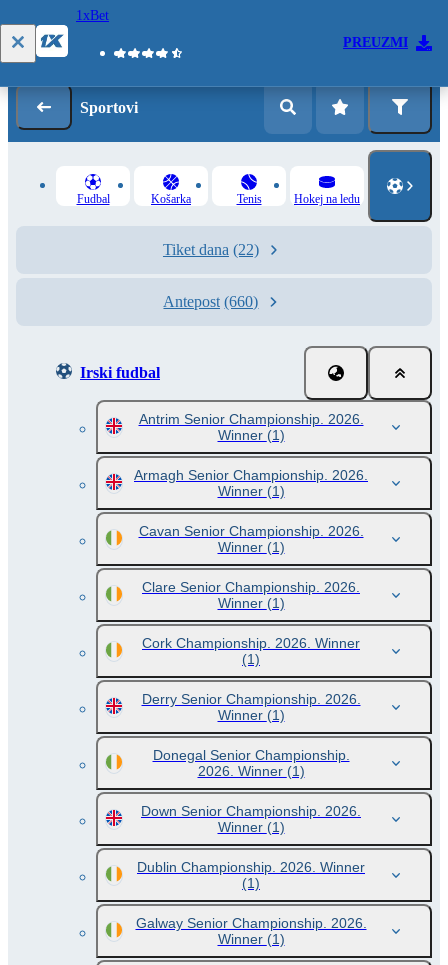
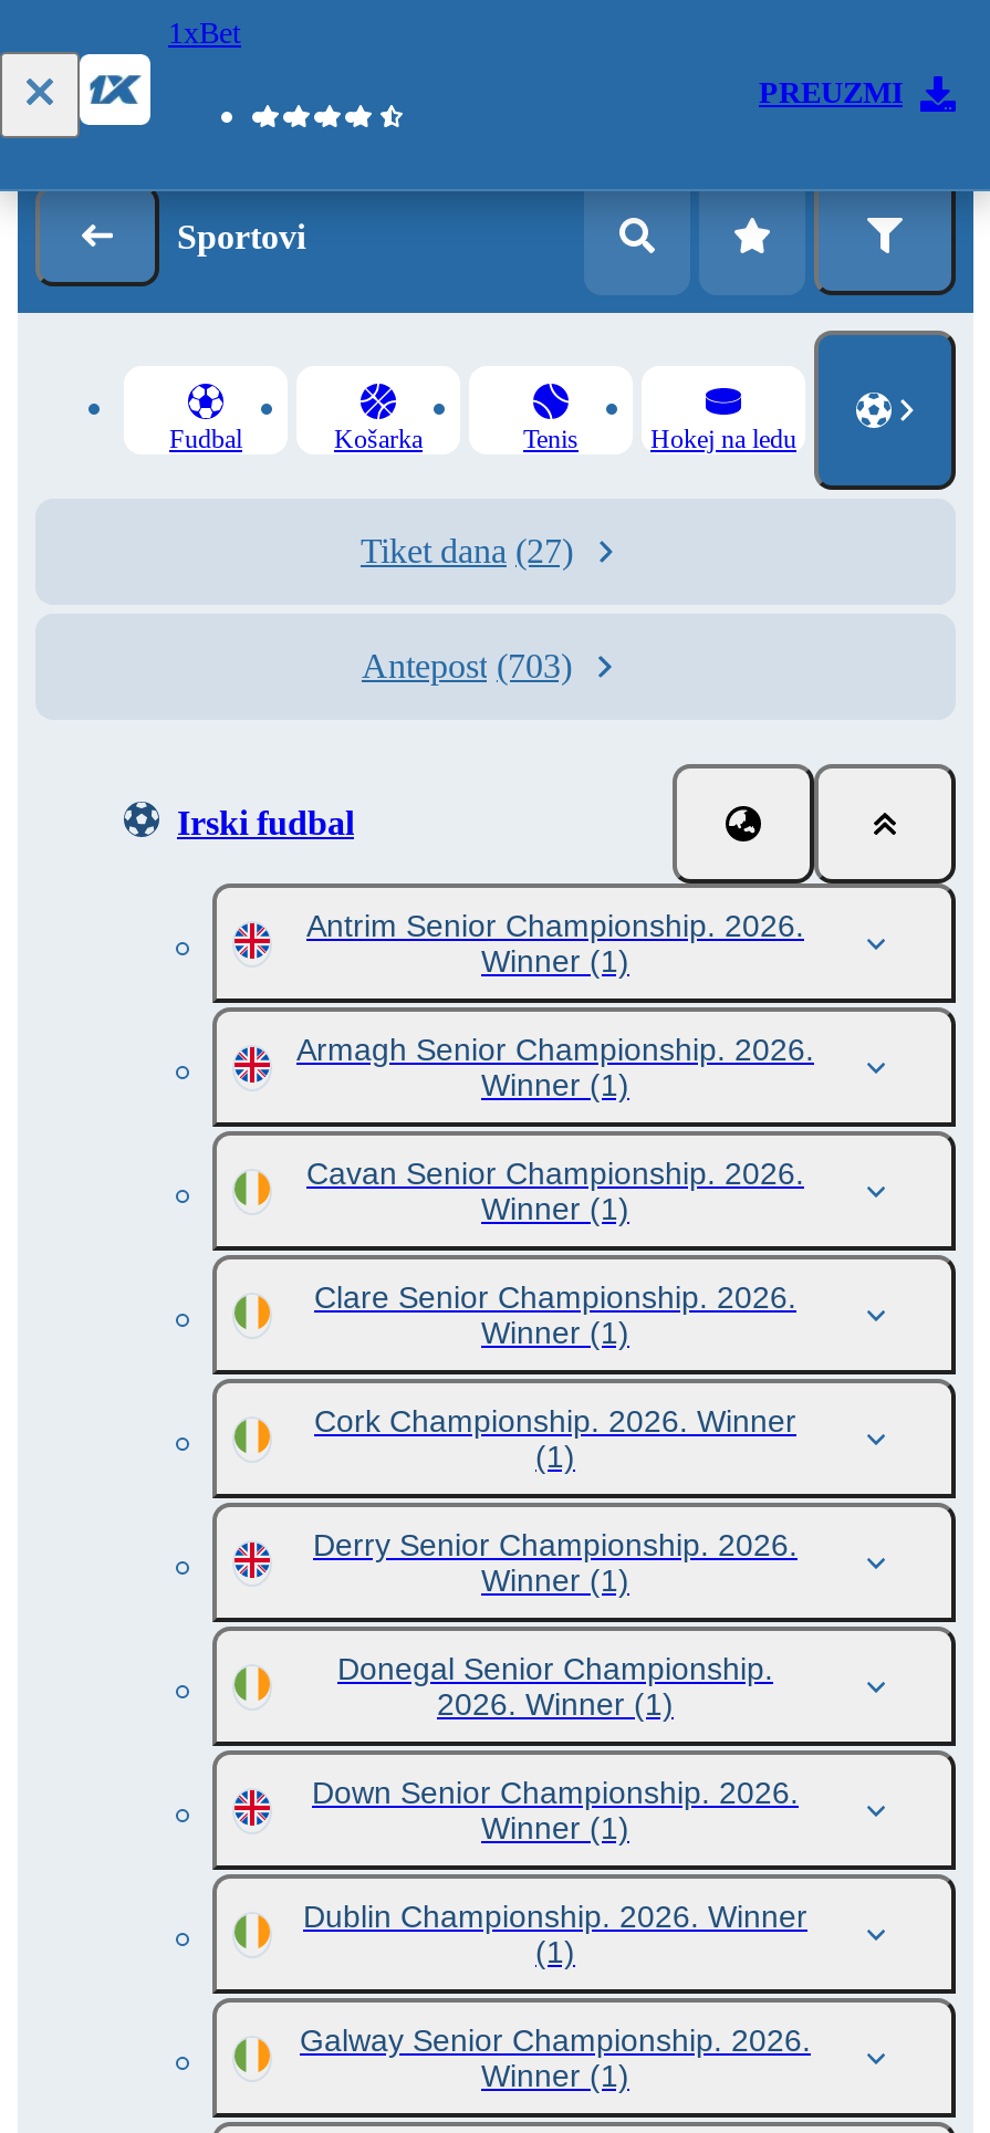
- Tiket dana (22)
+ Tiket dana (27)

- Antepost (660)
+ Antepost (703)
